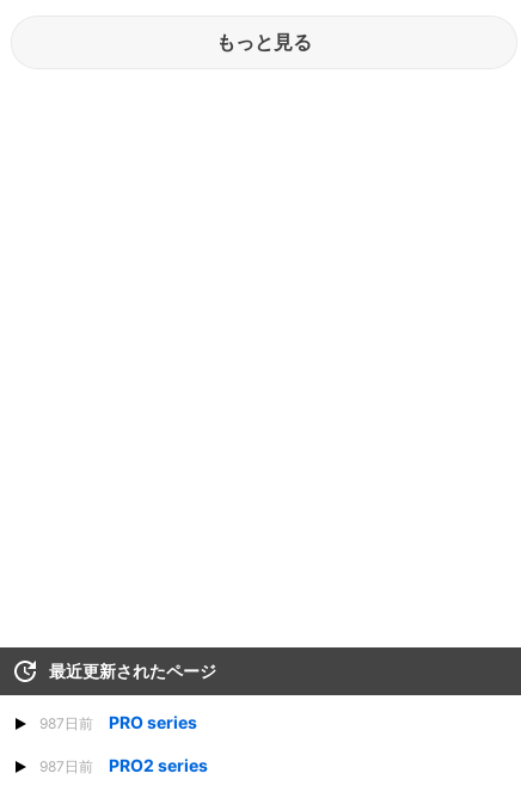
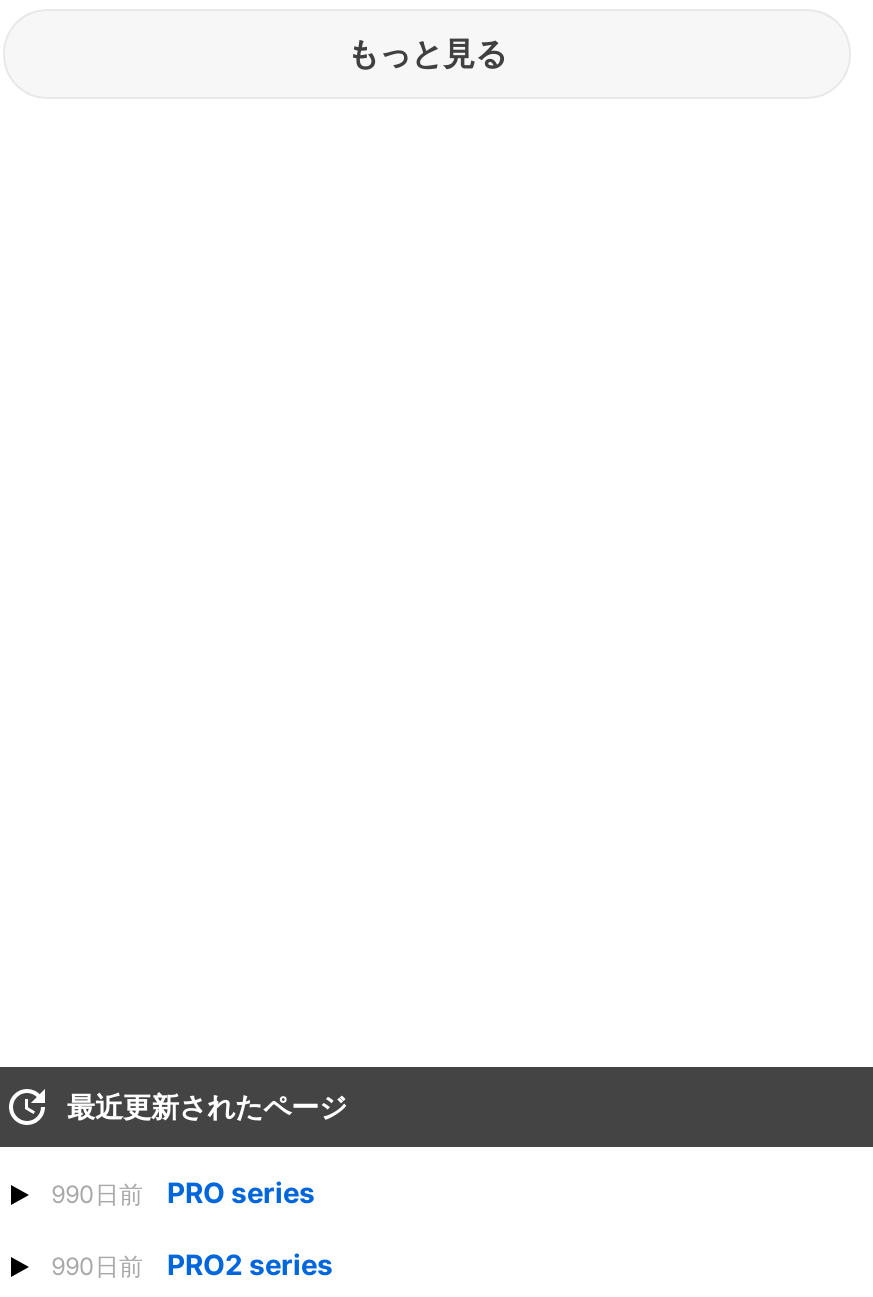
- 987日前 PRO series
+ 990日前 PRO series

- 987日前 PRO2 series
+ 990日前 PRO2 series
